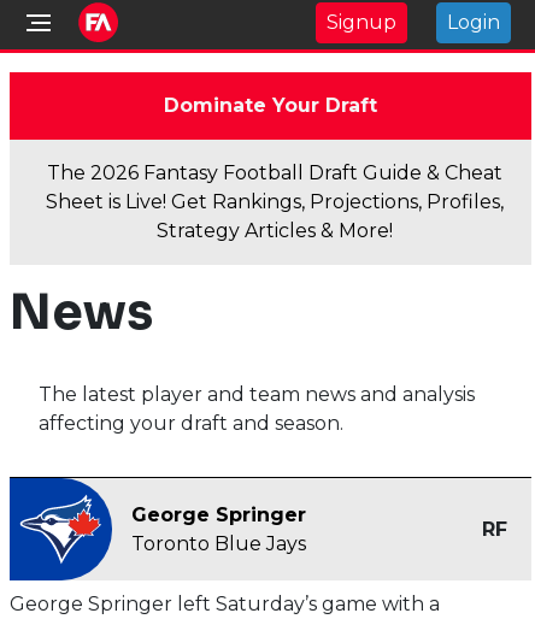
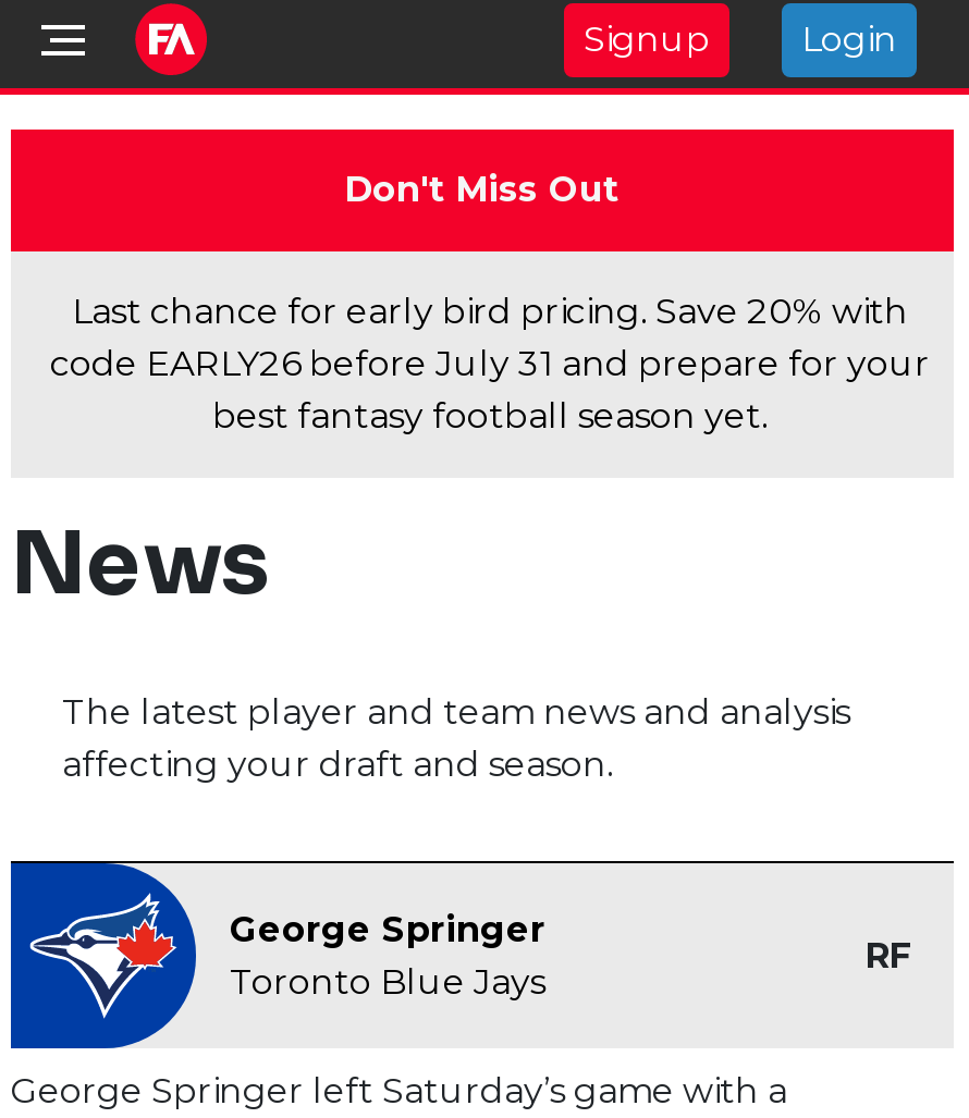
- Dominate Your Draft
+ Don't Miss Out

- The 2026 Fantasy Football Draft Guide & Cheat
- Sheet is Live! Get Rankings, Projections, Profiles,
- Strategy Articles & More!
+ Last chance for early bird pricing. Save 20% with
+ code EARLY26 before July 31 and prepare for your
+ best fantasy football season yet.
